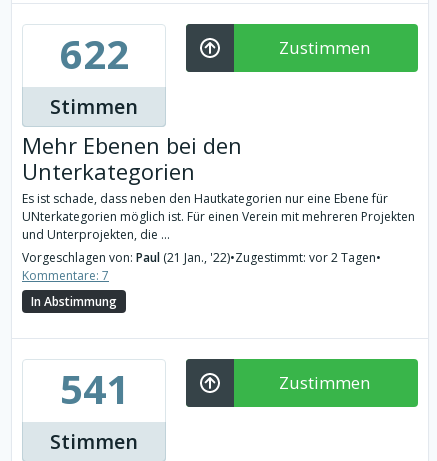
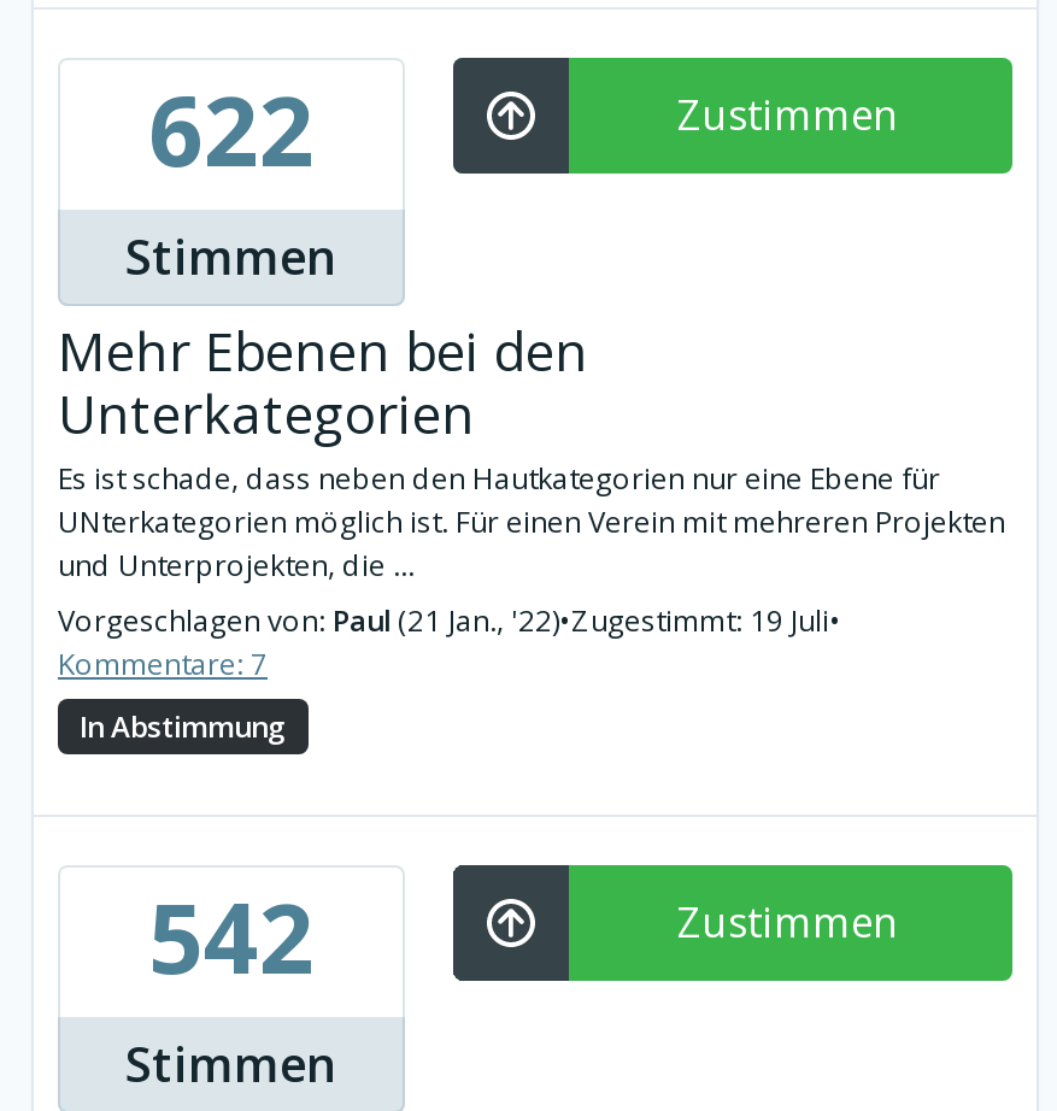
- Vorgeschlagen von: Paul (21 Jan., '22)•Zugestimmt: vor 2 Tagen•
+ Vorgeschlagen von: Paul (21 Jan., '22)•Zugestimmt: 19 Juli•

- 541
+ 542
